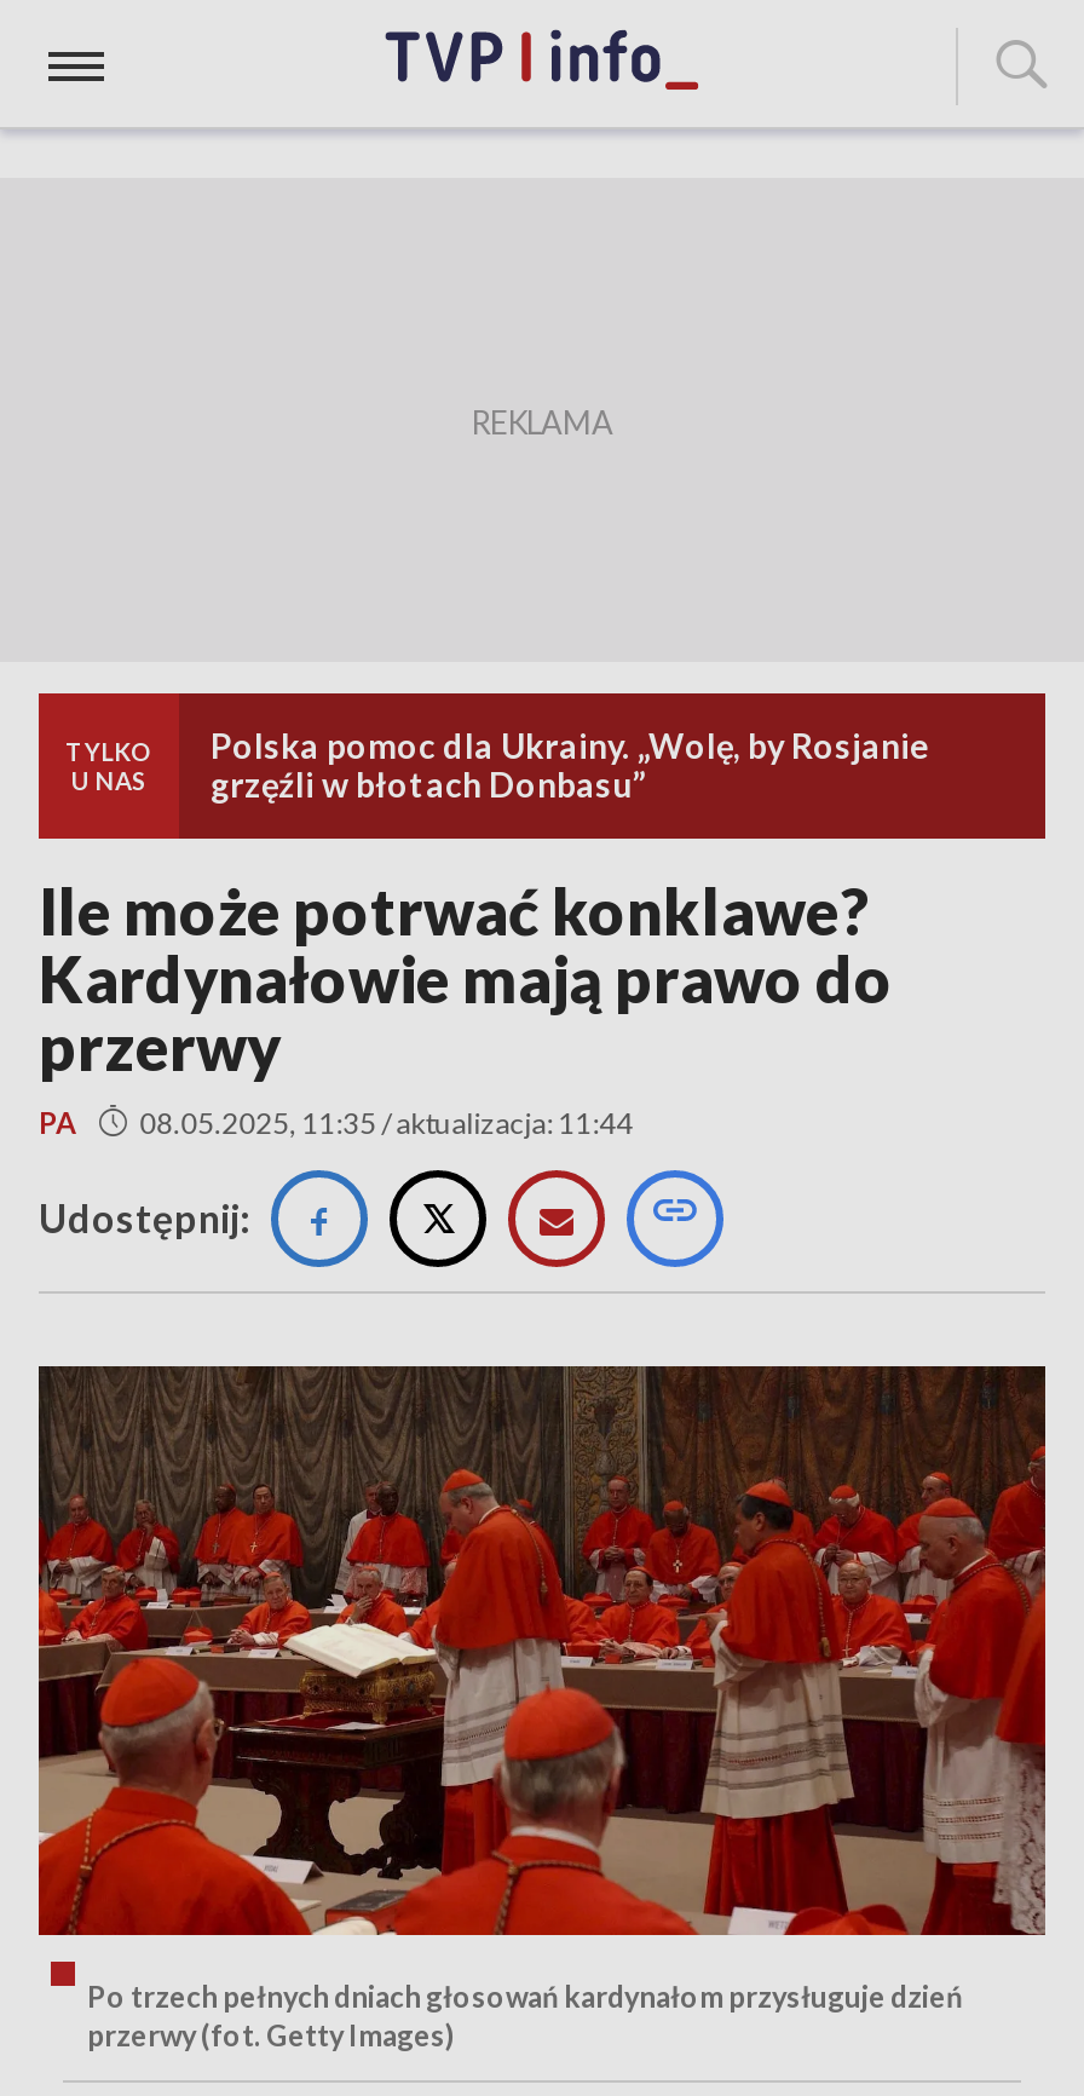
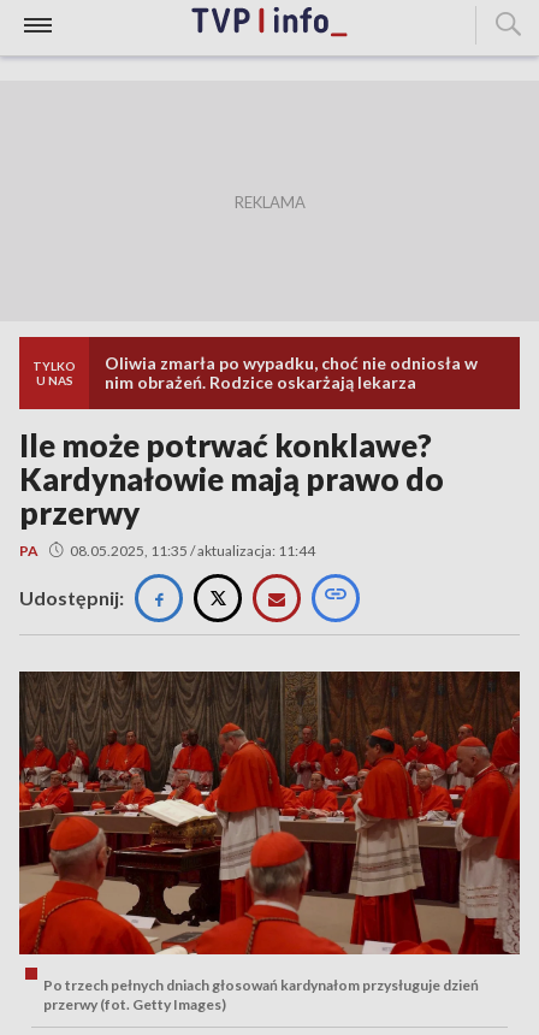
- Polska pomoc dla Ukrainy. „Wolę, by Rosjanie
- grzęźli w błotach Donbasu”
+ Oliwia zmarła po wypadku, choć nie odniosła w
+ nim obrażeń. Rodzice oskarżają lekarza
